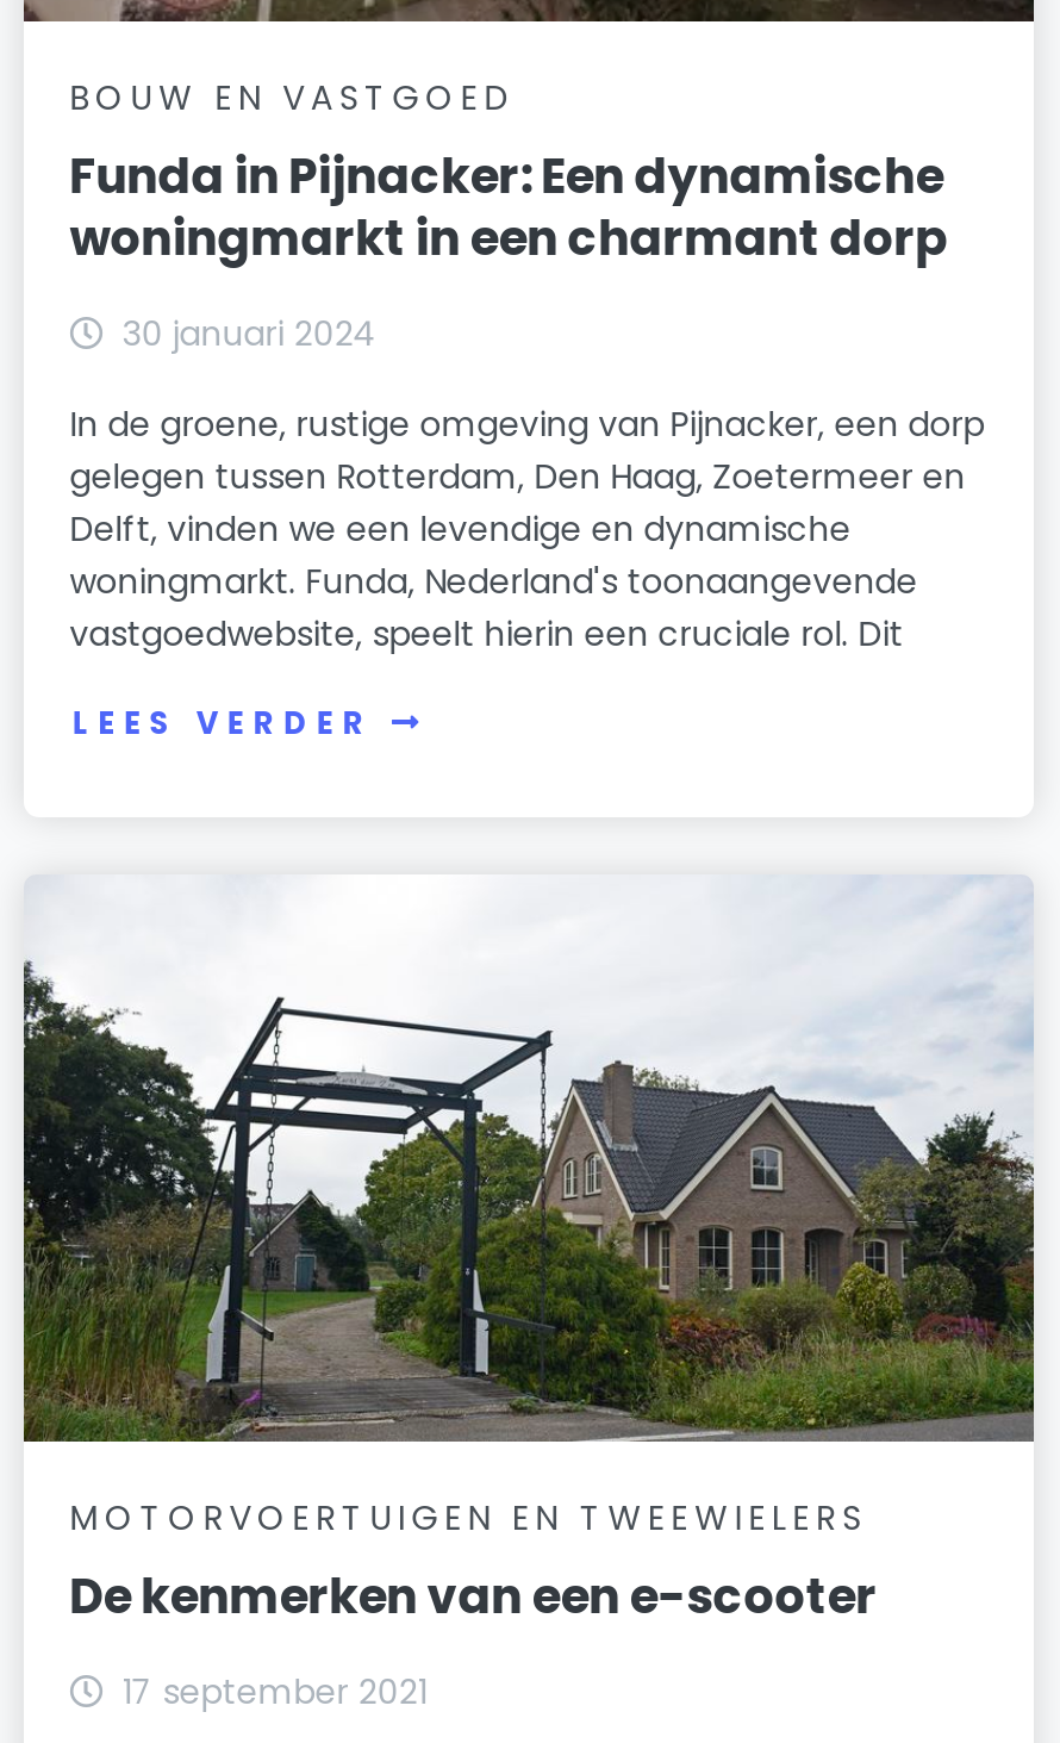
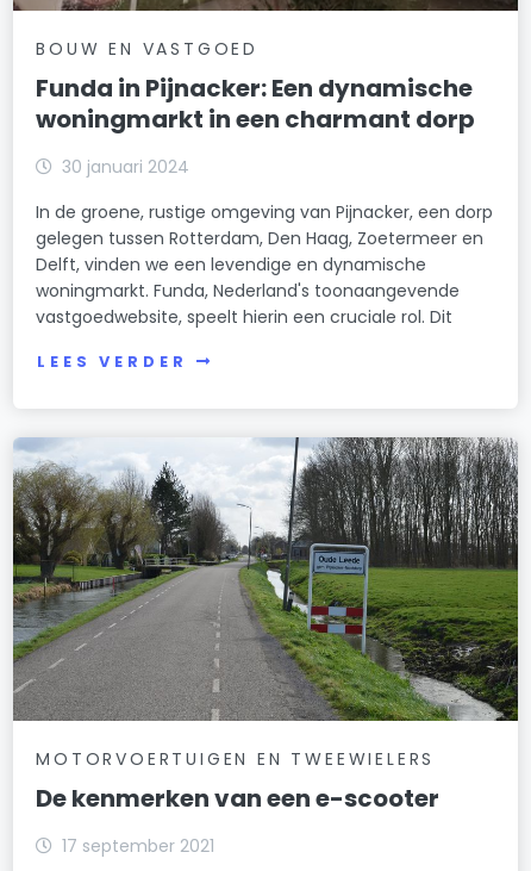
- [image]
+ [image]
